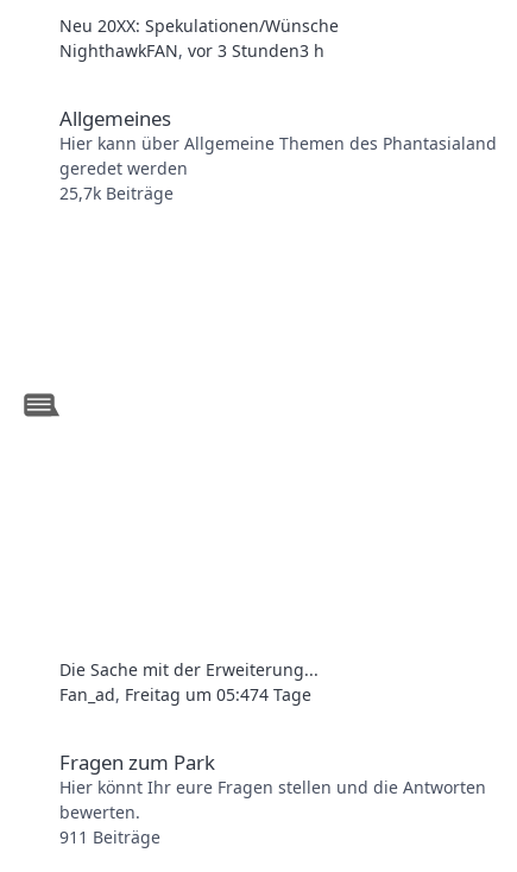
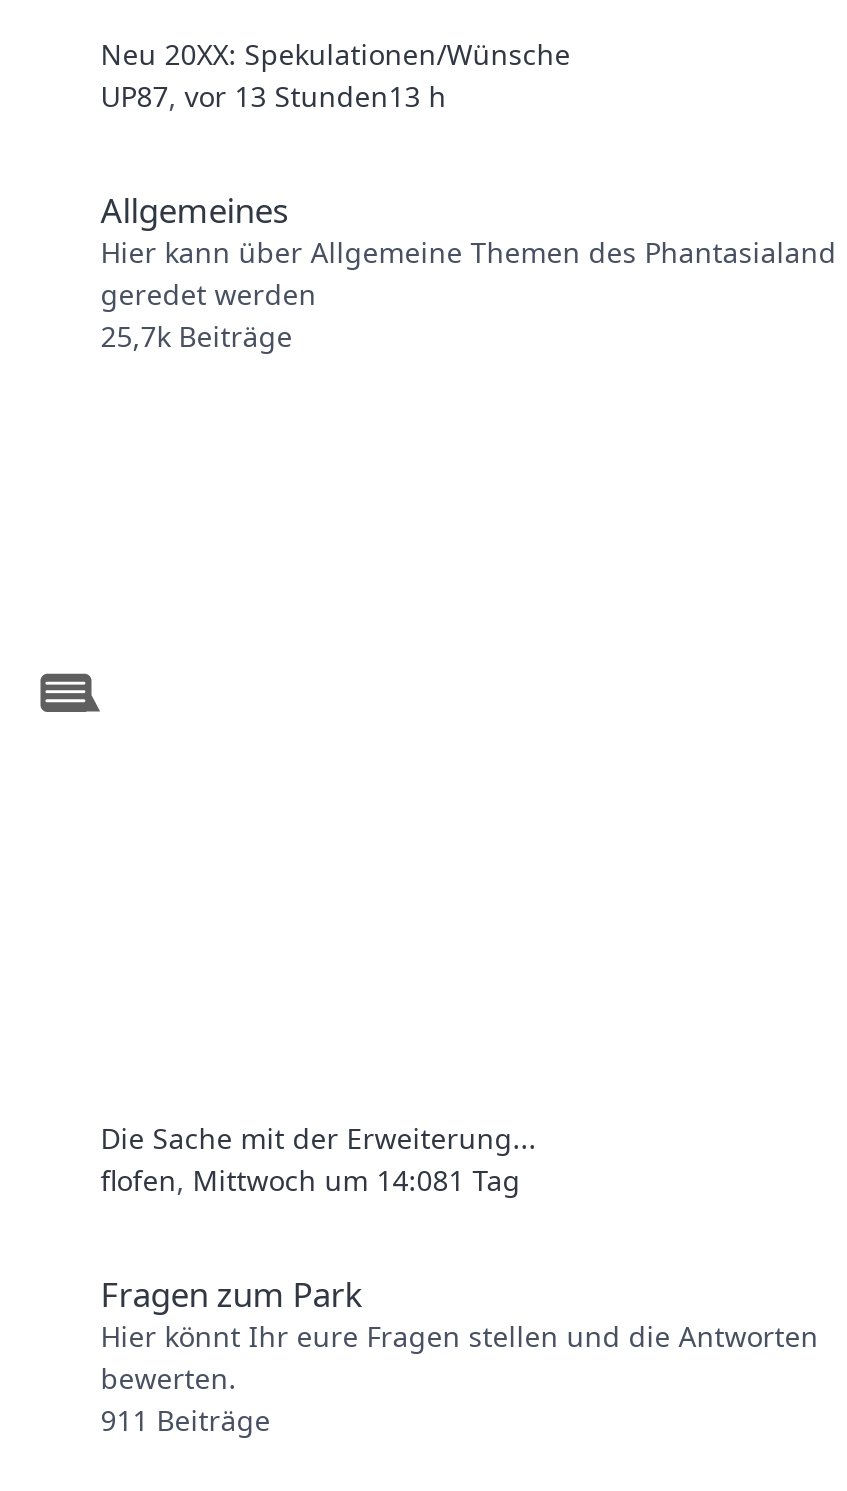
- NighthawkFAN, vor 3 Stunden3 h
+ UP87, vor 13 Stunden13 h

- Fan_ad, Freitag um 05:474 Tage
+ flofen, Mittwoch um 14:081 Tag
